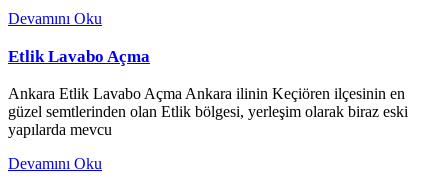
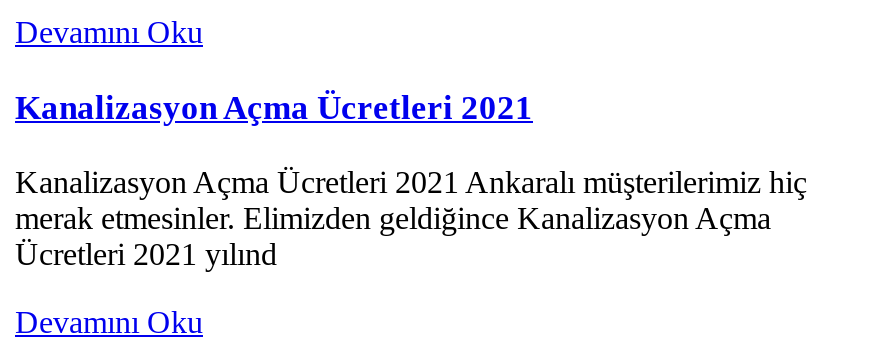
- Etlik Lavabo Açma
+ Kanalizasyon Açma Ücretleri 2021

- Ankara Etlik Lavabo Açma Ankara ilinin Keçiören ilçesinin en
- güzel semtlerinden olan Etlik bölgesi, yerleşim olarak biraz eski
- yapılarda mevcu
+ Kanalizasyon Açma Ücretleri 2021 Ankaralı müşterilerimiz hiç
+ merak etmesinler. Elimizden geldiğince Kanalizasyon Açma
+ Ücretleri 2021 yılınd
